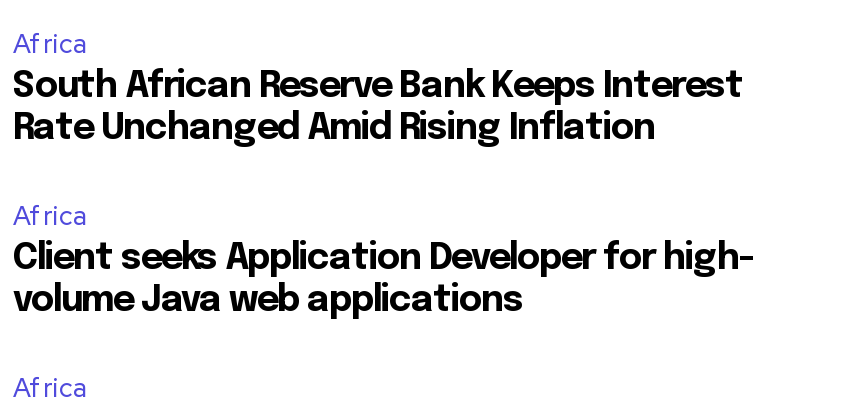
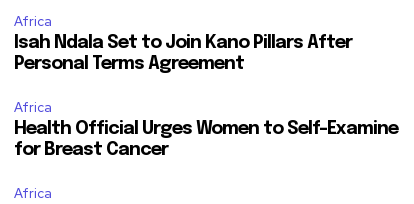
- South African Reserve Bank Keeps Interest
- Rate Unchanged Amid Rising Inflation
+ Isah Ndala Set to Join Kano Pillars After
+ Personal Terms Agreement

- Client seeks Application Developer for high-
- volume Java web applications
+ Health Official Urges Women to Self-Examine
+ for Breast Cancer
